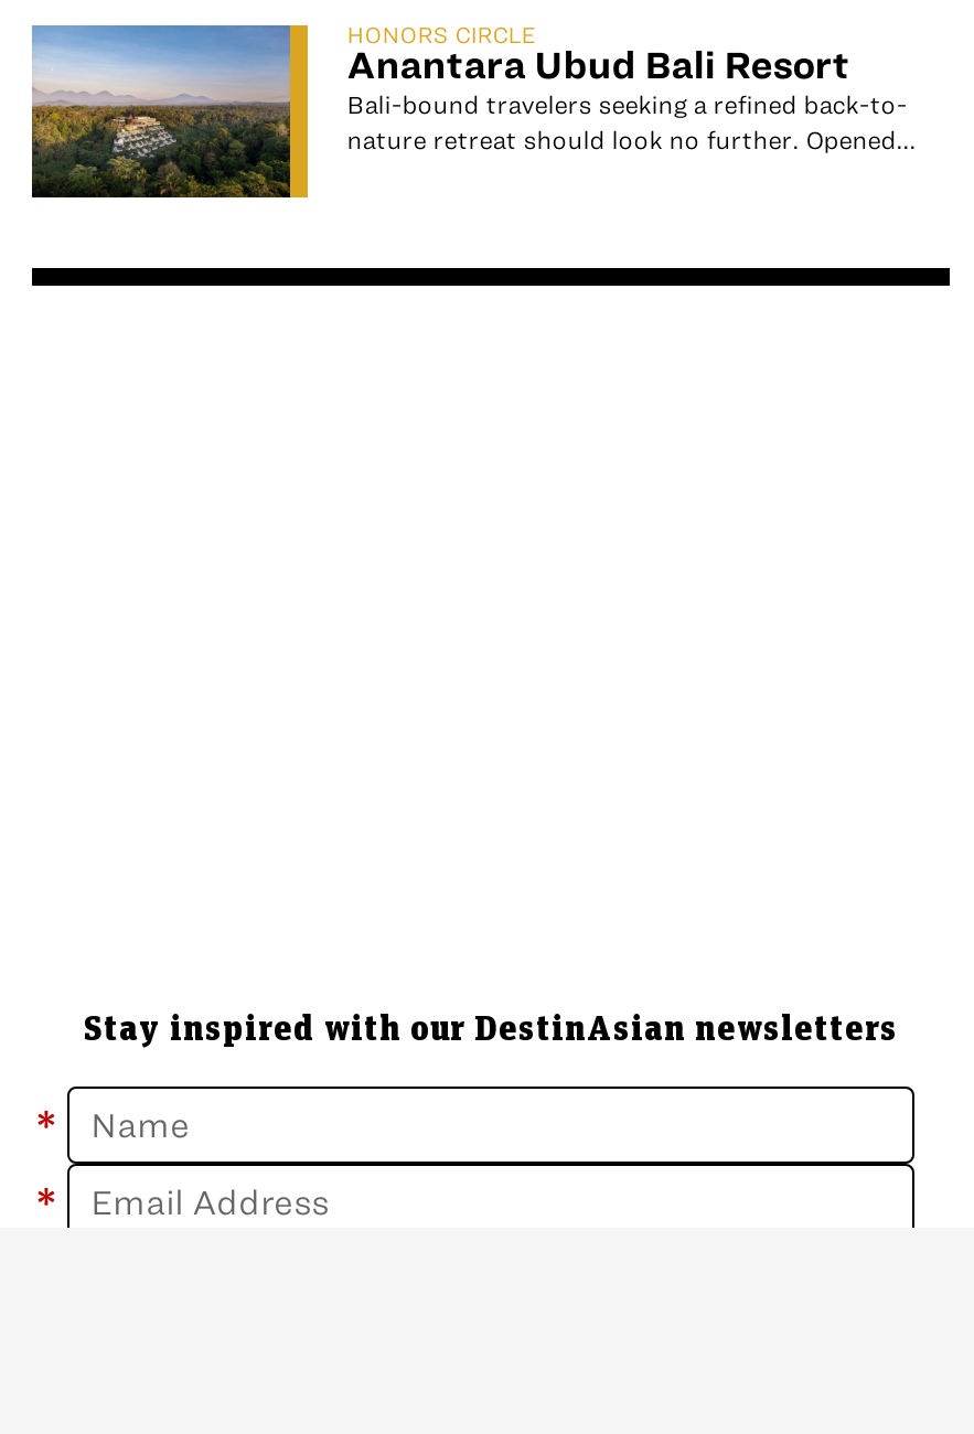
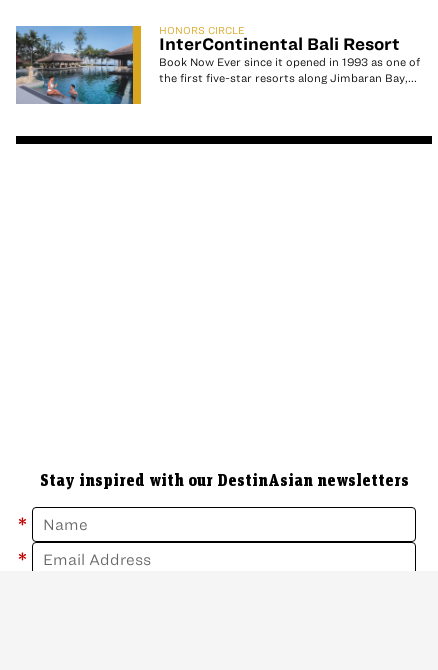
- [image]
- Anantara Ubud Bali Resort
- Bali-bound travelers seeking a refined back-to-
- nature retreat should look no further. Opened...
+ [image]
+ InterContinental Bali Resort
+ Book Now Ever since it opened in 1993 as one of
+ the first five-star resorts along Jimbaran Bay,...
